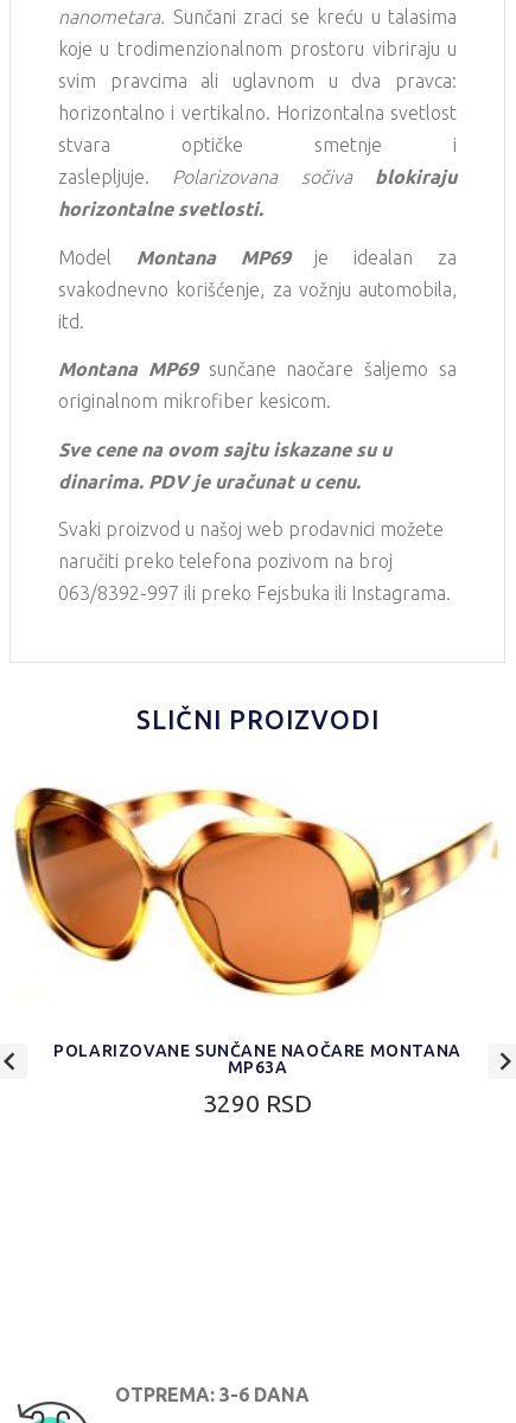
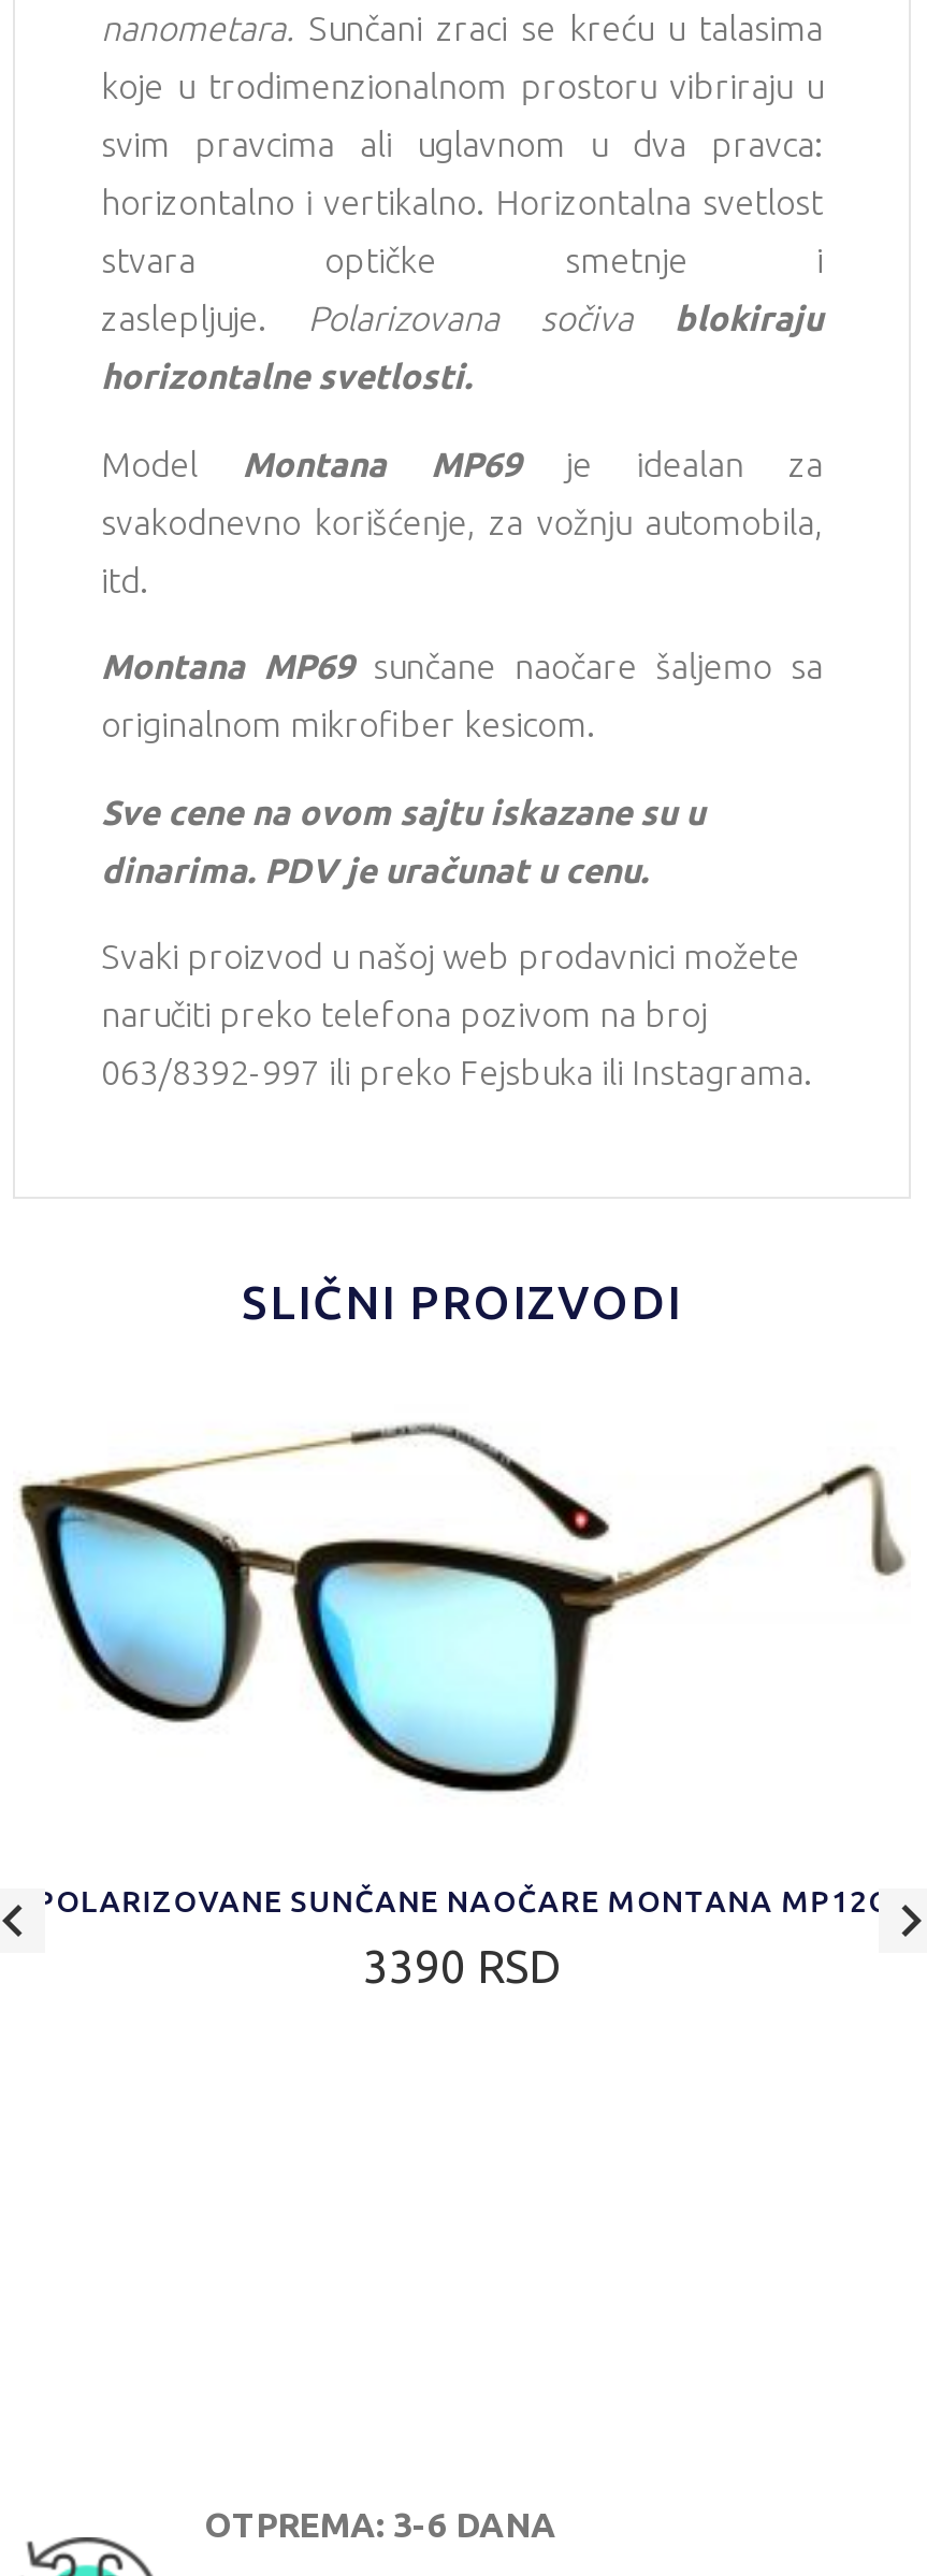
- [image]
- POLARIZOVANE SUNČANE NAOČARE MONTANA
- MP63A
- 3290 RSD
+ [image]
+ POLARIZOVANE SUNČANE NAOČARE MONTANA MP12C
+ 3390 RSD
